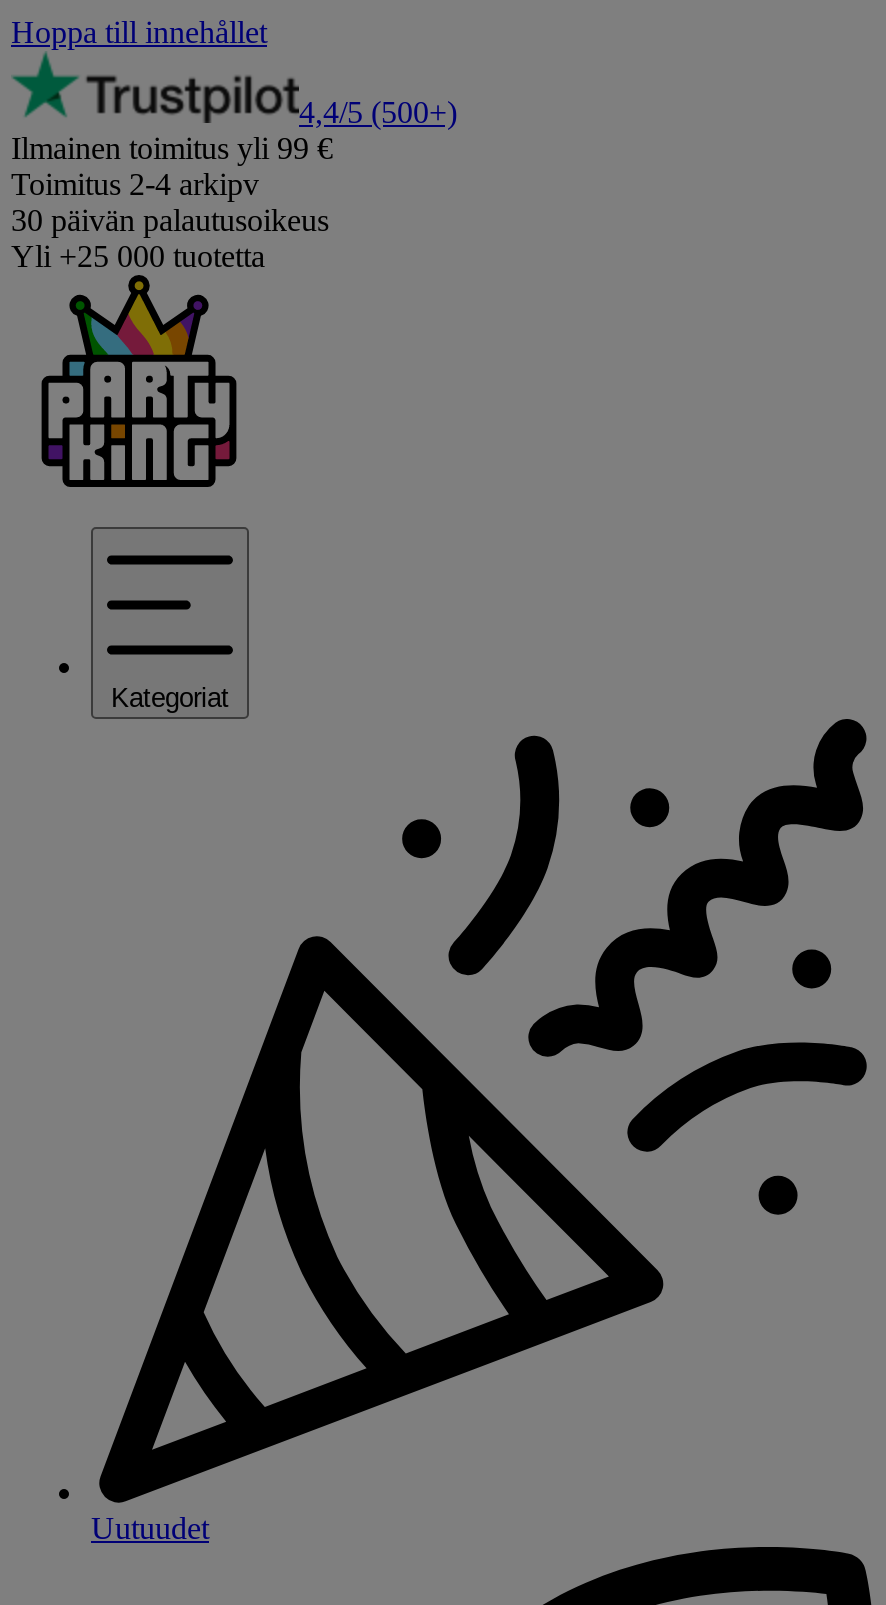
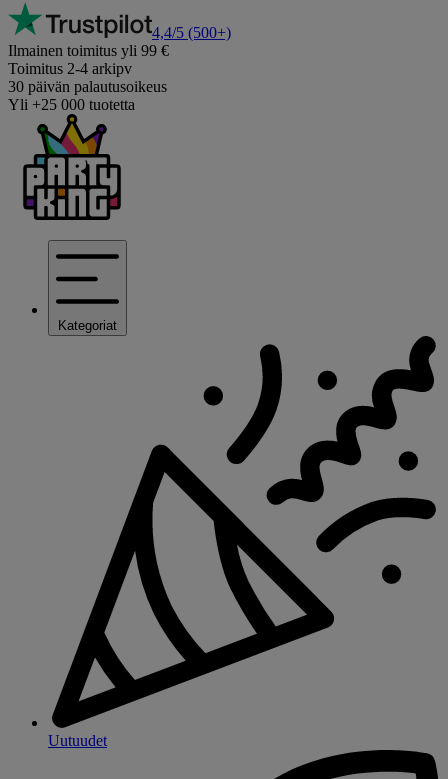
- Hoppa till innehållet
